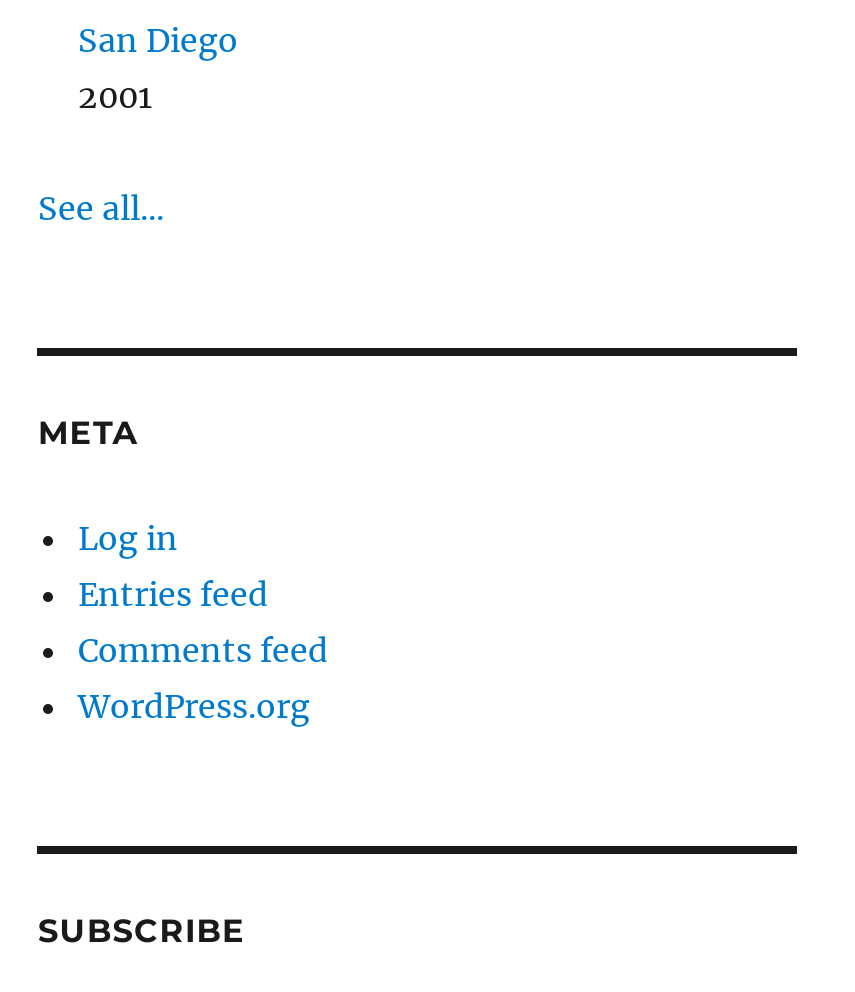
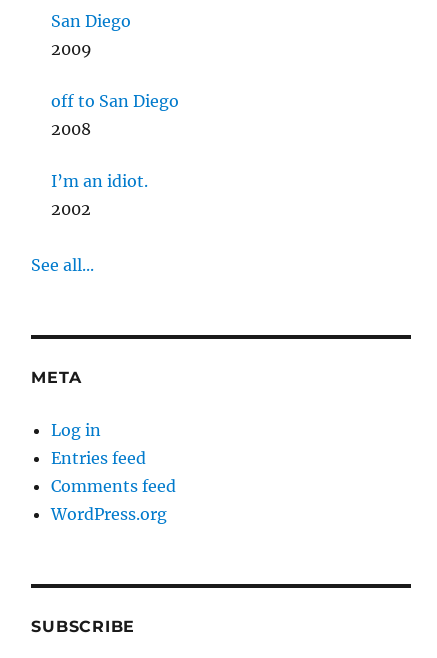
- 2001
+ 2009
+ off to San Diego
+ 2008
+ I’m an idiot.
+ 2002
